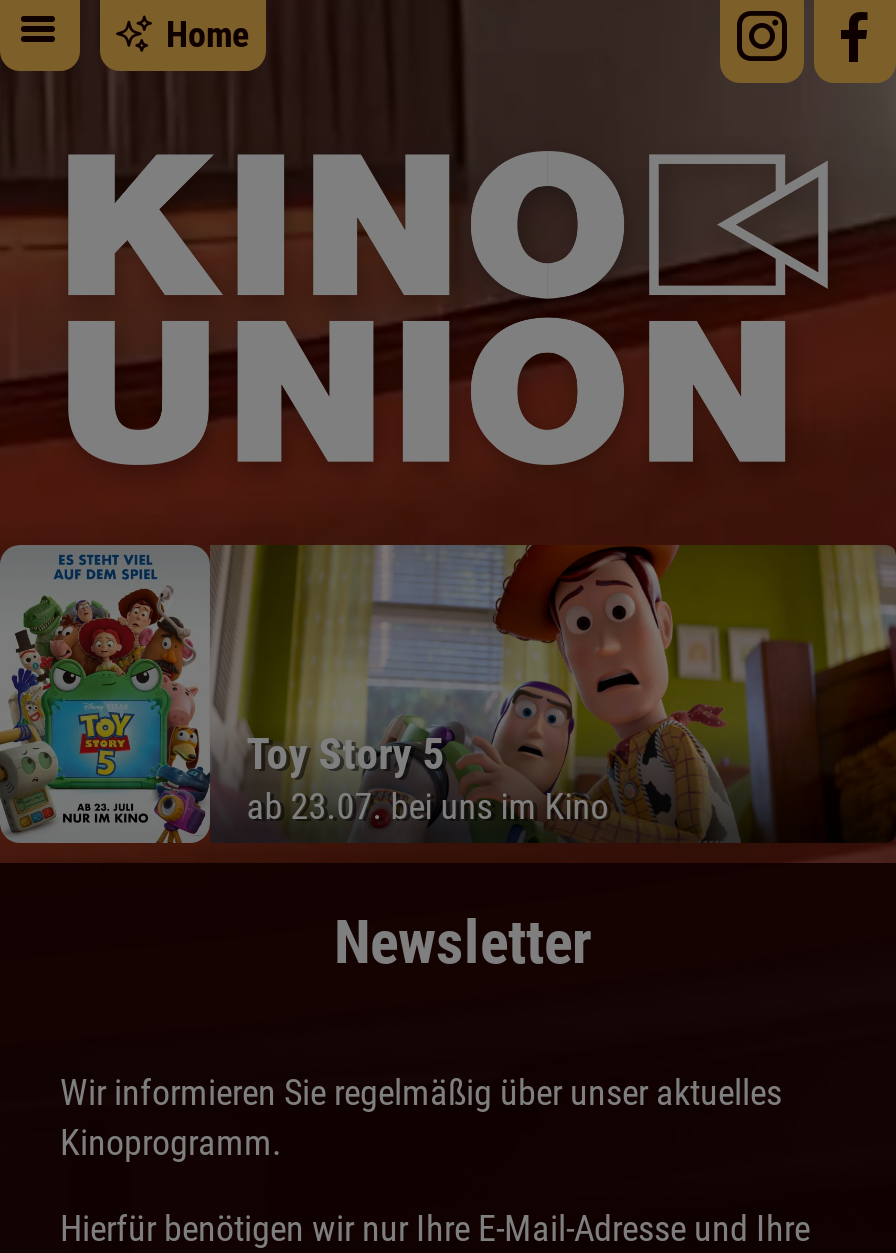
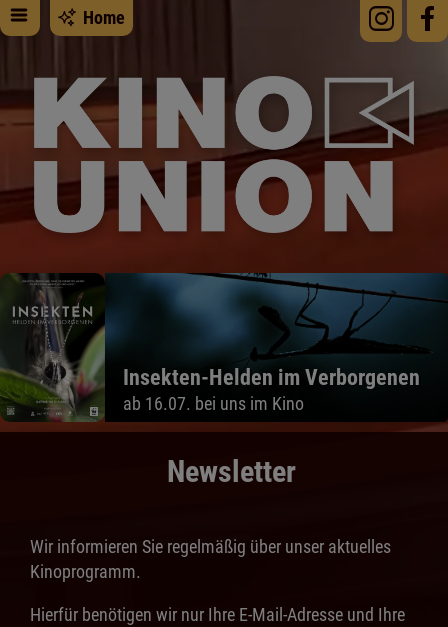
- [image]
- Toy Story 5
- ab 23.07. bei uns im Kino
+ [image]
+ Insekten-Helden im Verborgenen
+ ab 16.07. bei uns im Kino
